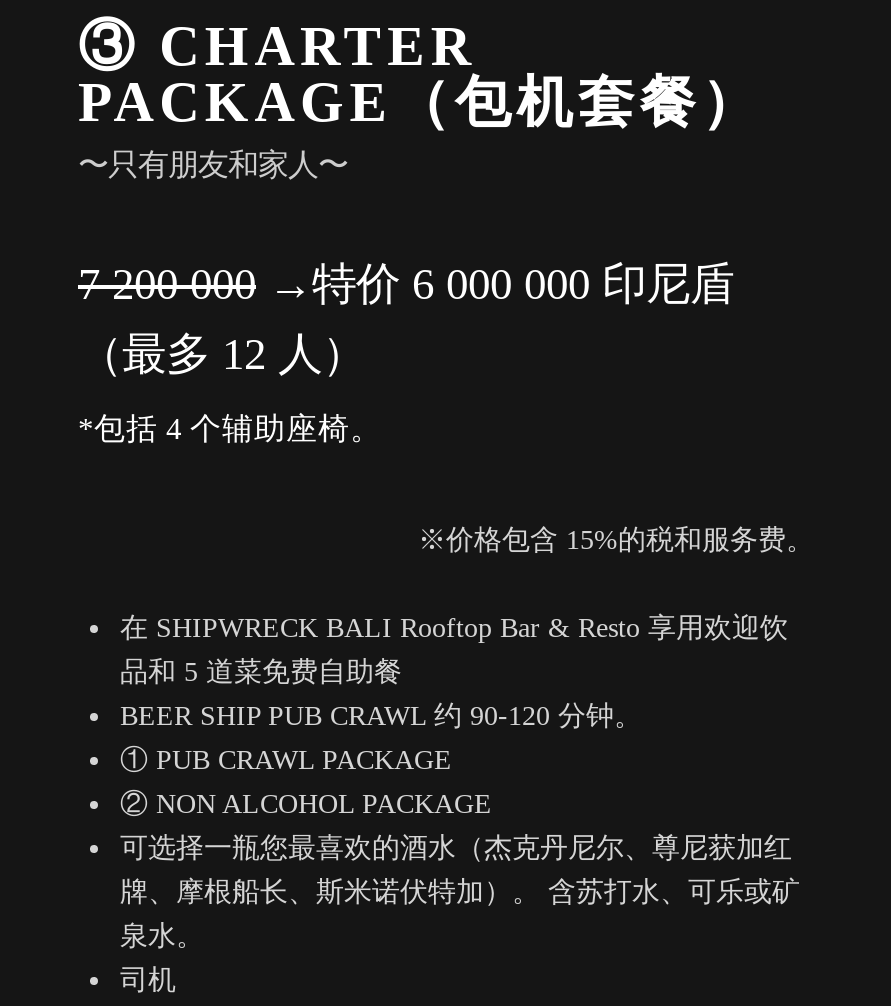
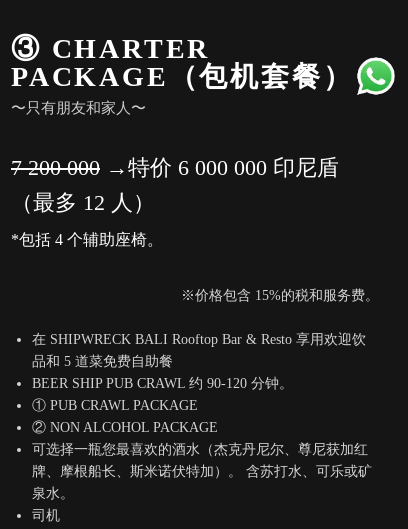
+ [image]
